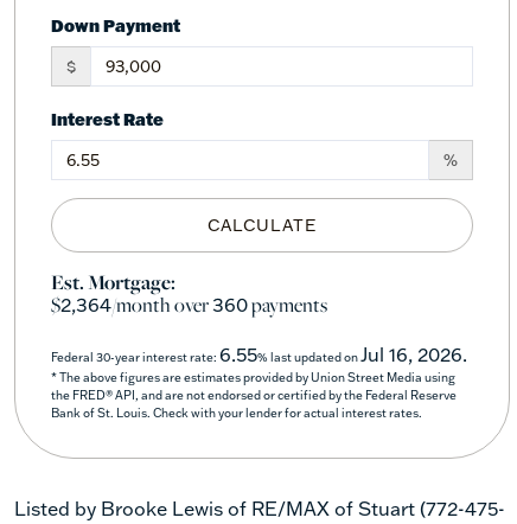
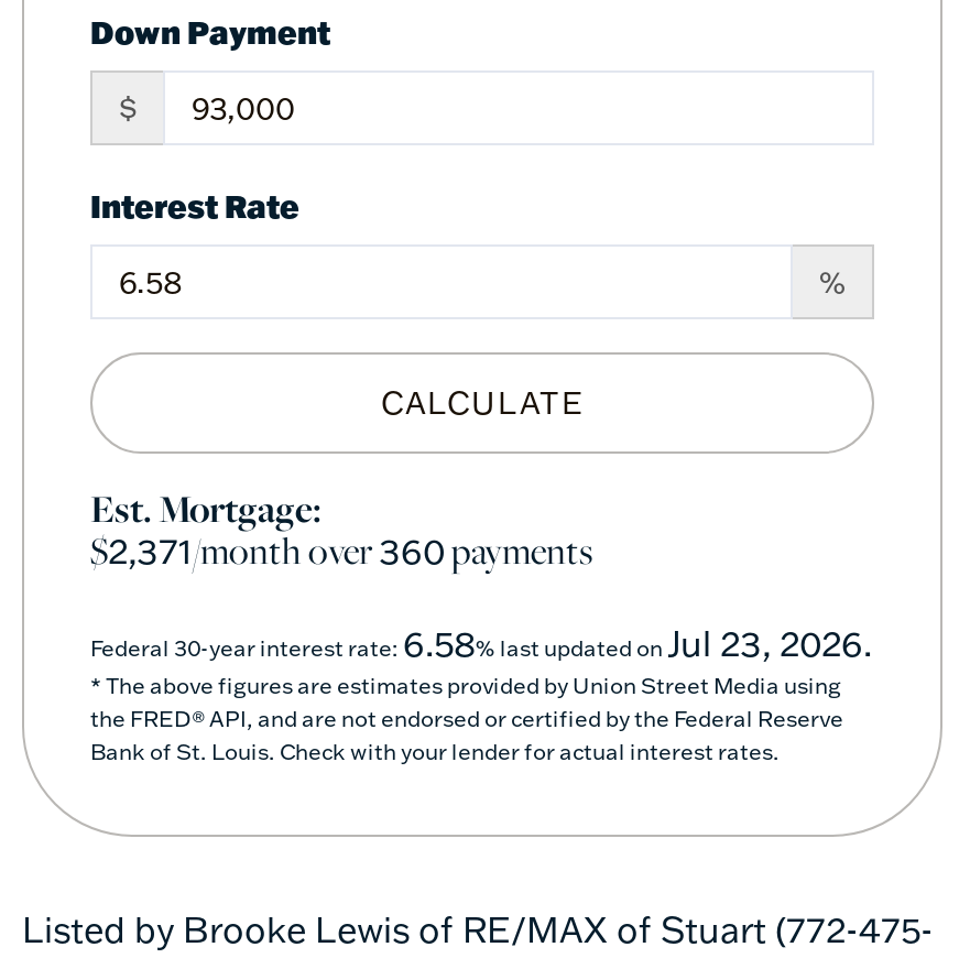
- $2,364/month over360payments
+ $2,371/month over360payments

- Federal 30-year interest rate: 6.55% last updated on Jul 16, 2026.
+ Federal 30-year interest rate: 6.58% last updated on Jul 23, 2026.
